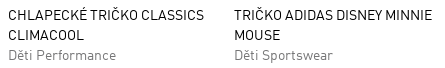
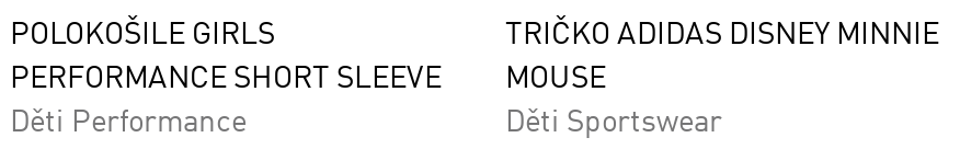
- CHLAPECKÉ TRIČKO CLASSICS
- CLIMACOOL
+ POLOKOŠILE GIRLS
+ PERFORMANCE SHORT SLEEVE
